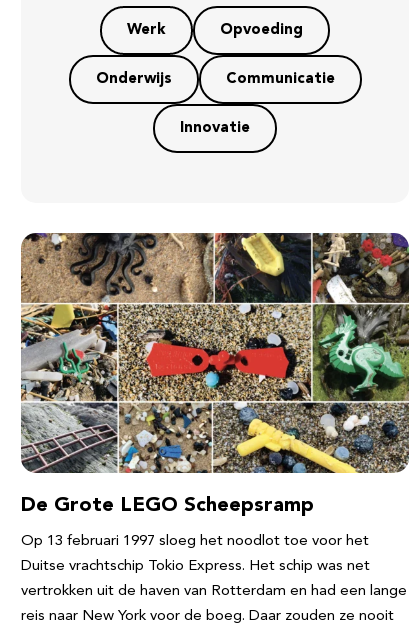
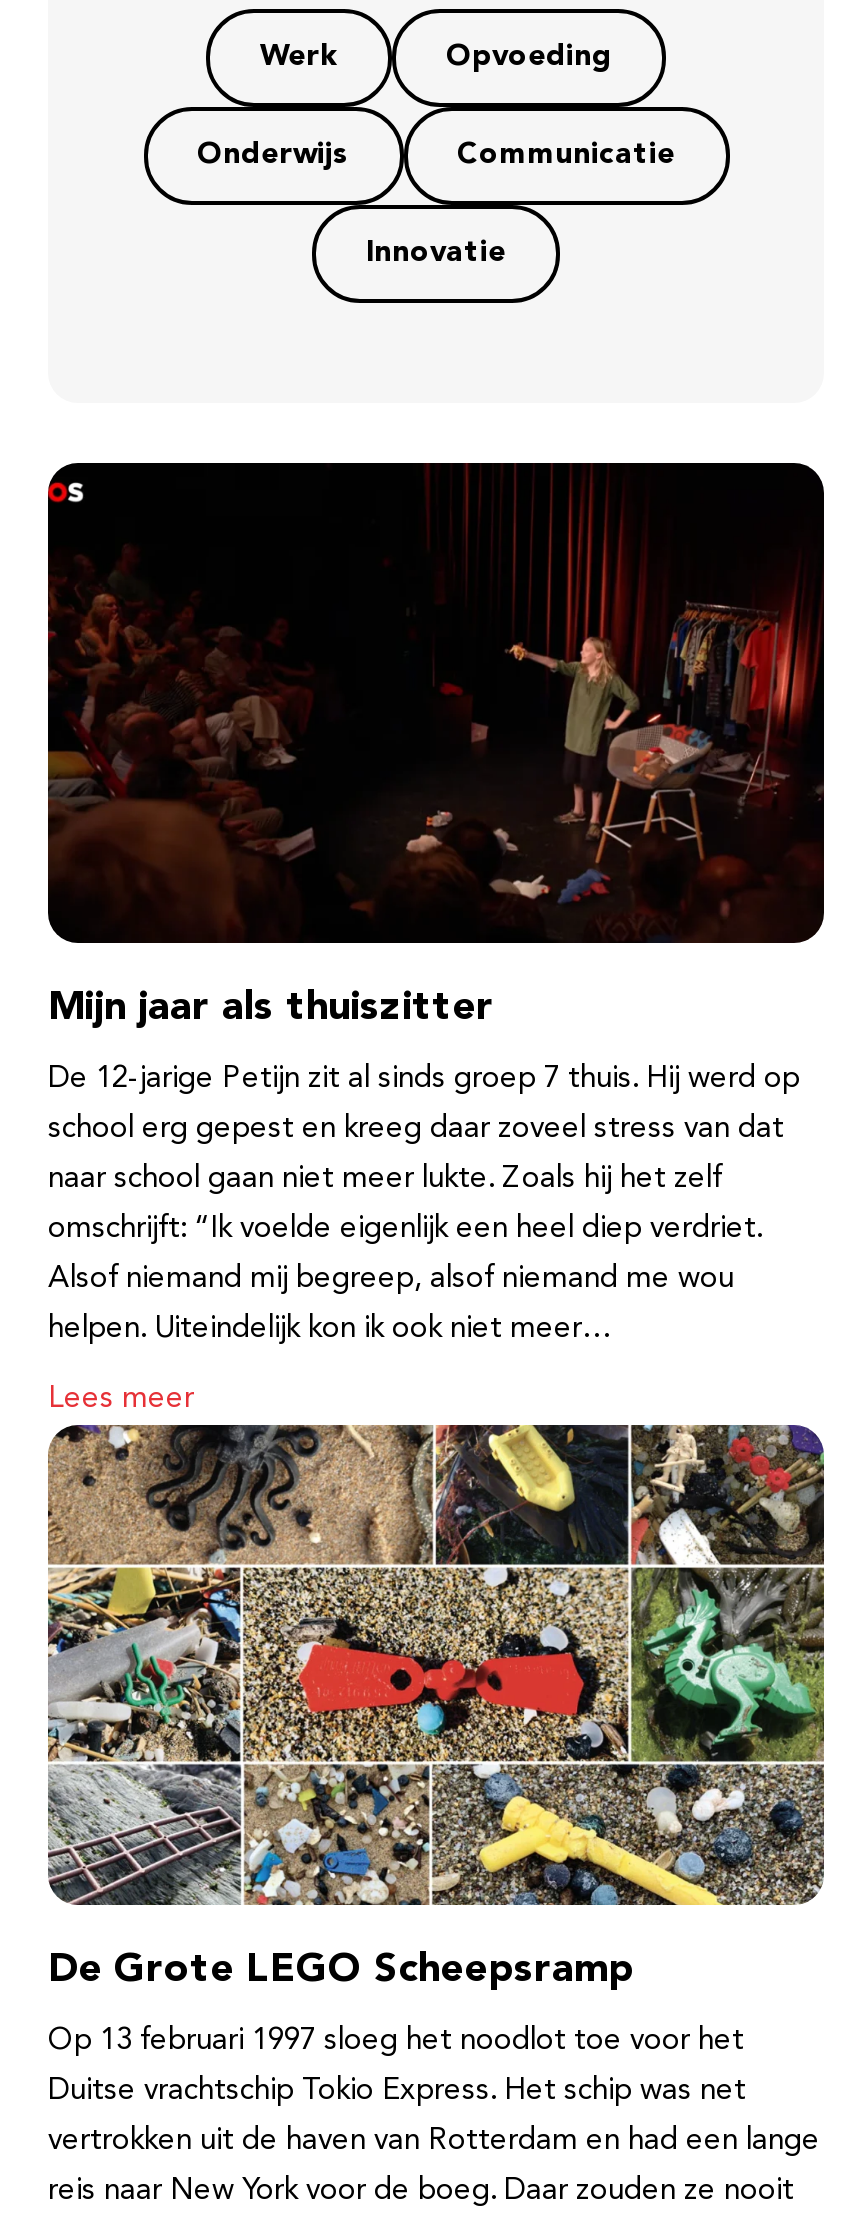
+ [image]
+ Mijn jaar als thuiszitter
+ De 12-jarige Petijn zit al sinds groep 7 thuis. Hij werd op
+ school erg gepest en kreeg daar zoveel stress van dat
+ naar school gaan niet meer lukte. Zoals hij het zelf
+ omschrijft: “Ik voelde eigenlijk een heel diep verdriet.
+ Alsof niemand mij begreep, alsof niemand me wou
+ helpen. Uiteindelijk kon ik ook niet meer…
+ Lees meer
